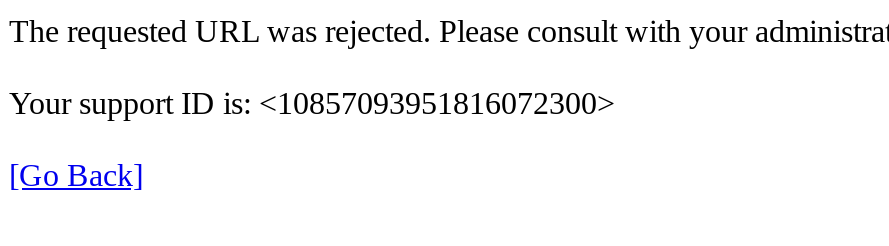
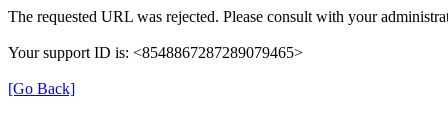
- Your support ID is: <10857093951816072300>
+ Your support ID is: <8548867287289079465>
